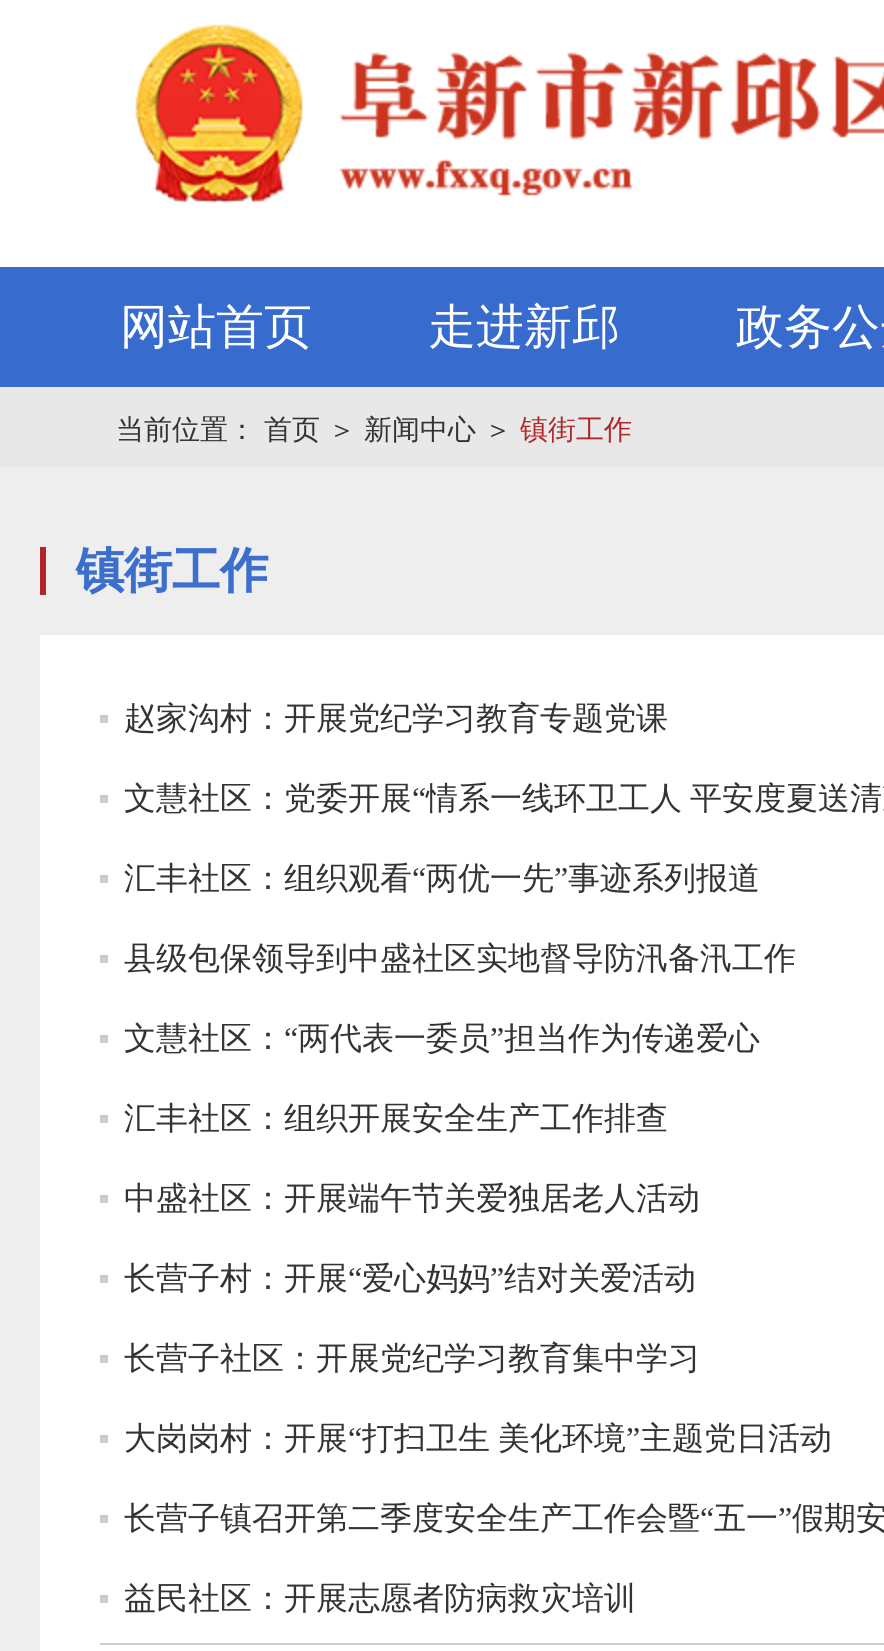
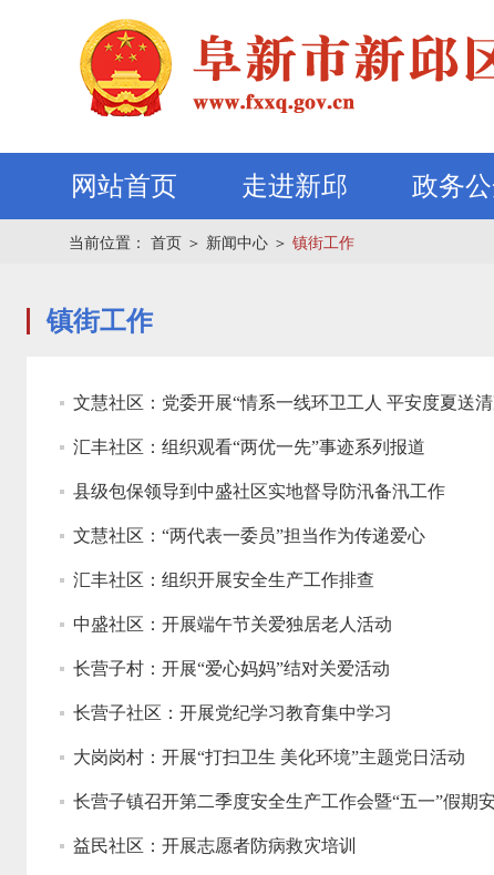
- 赵家沟村：开展党纪学习教育专题党课
